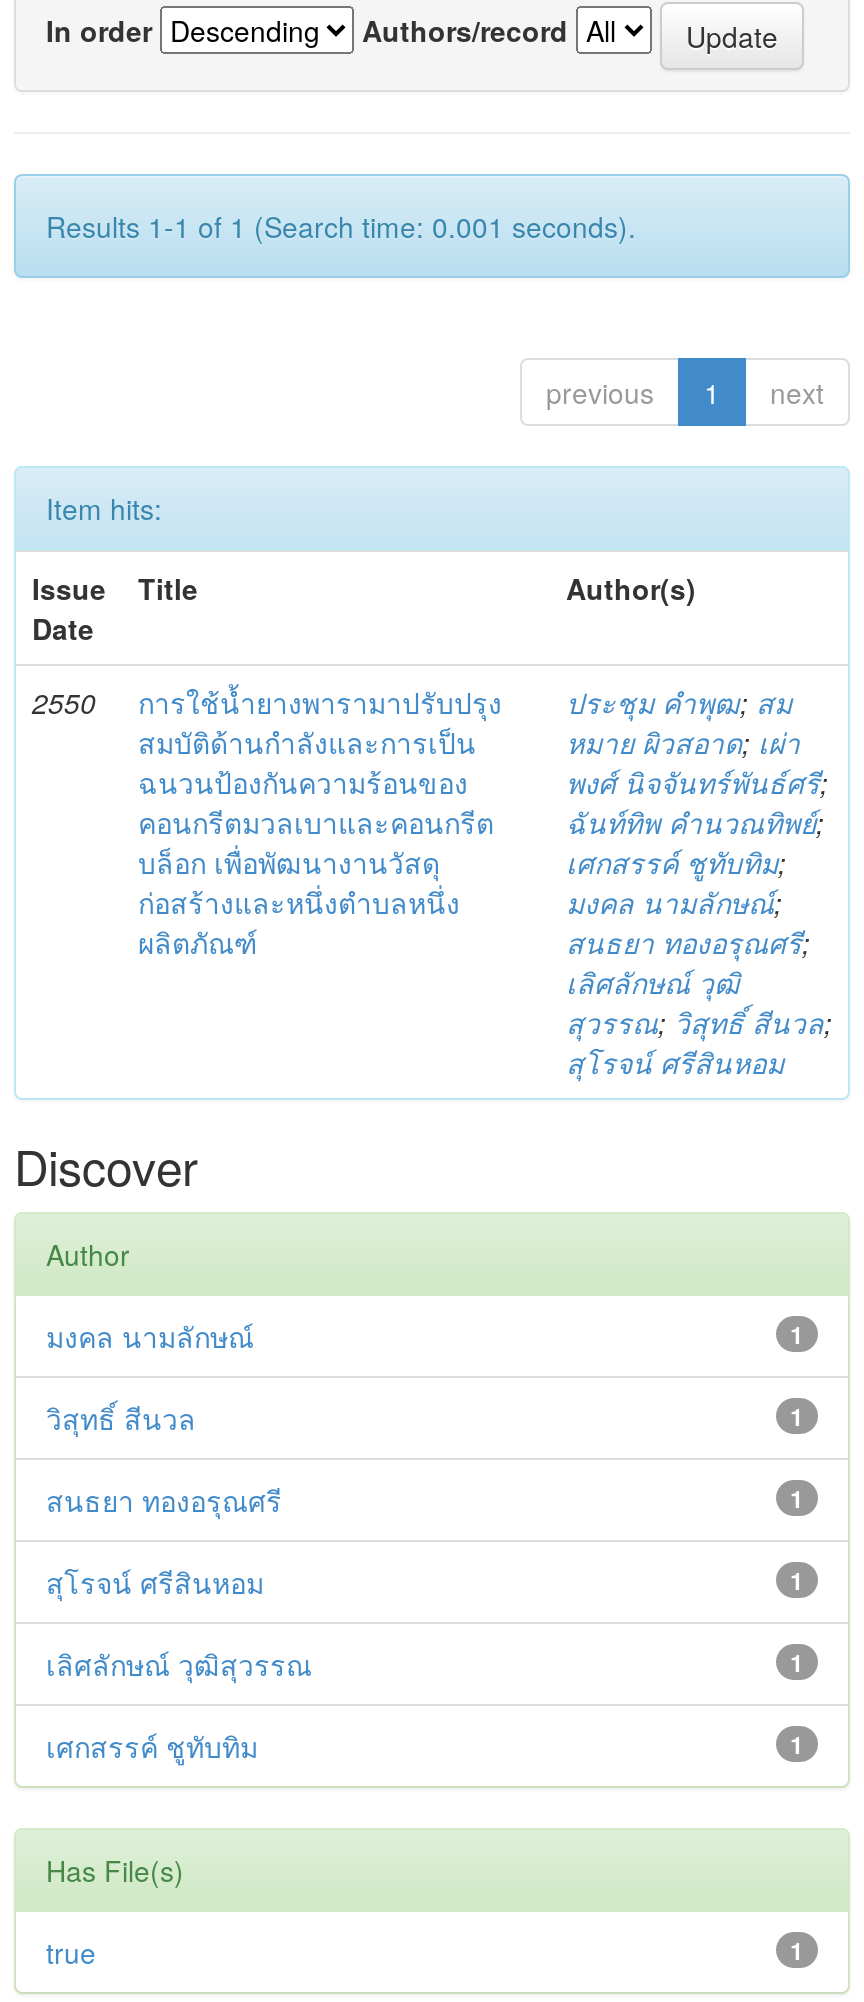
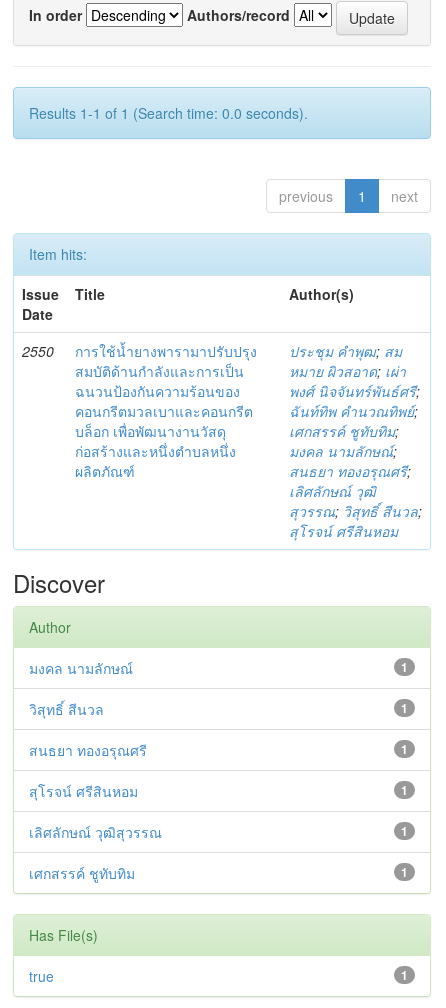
- Results 1-1 of 1 (Search time: 0.001 seconds).
+ Results 1-1 of 1 (Search time: 0.0 seconds).
